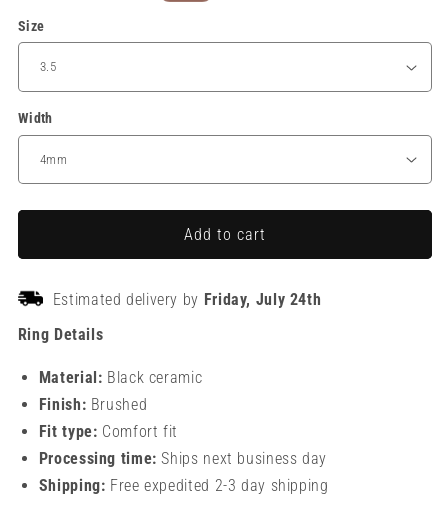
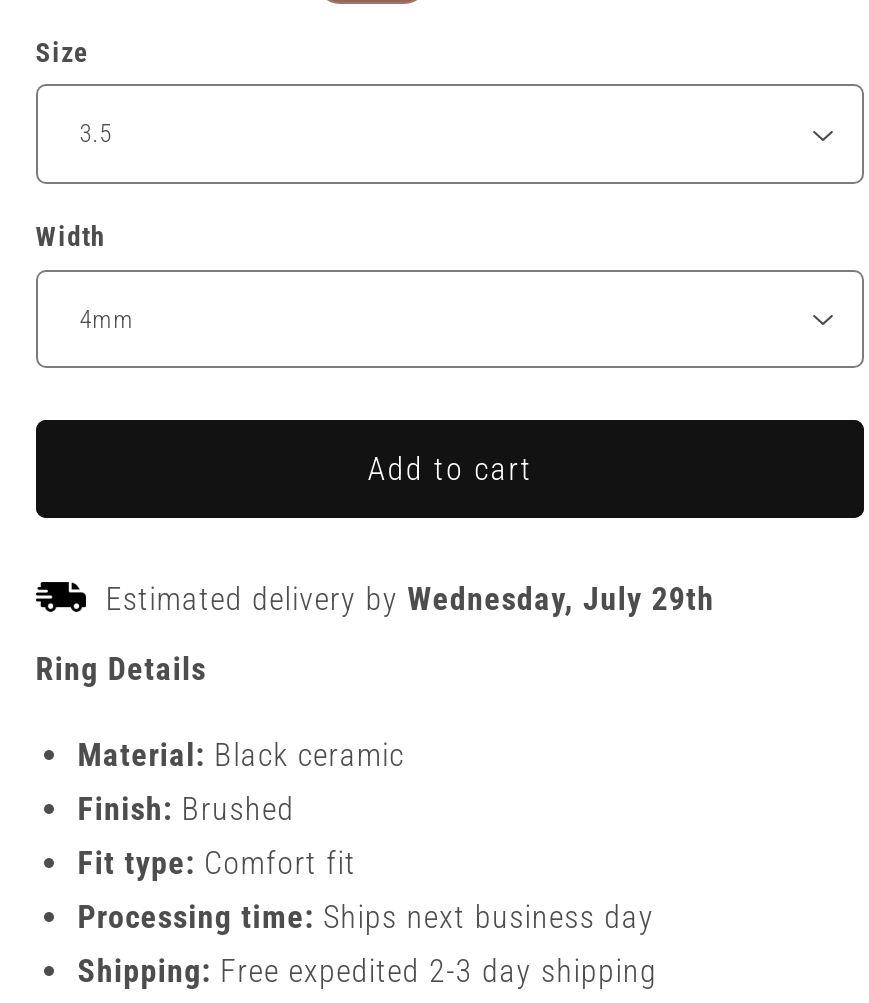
- Estimated delivery by Friday, July 24th
+ Estimated delivery by Wednesday, July 29th
